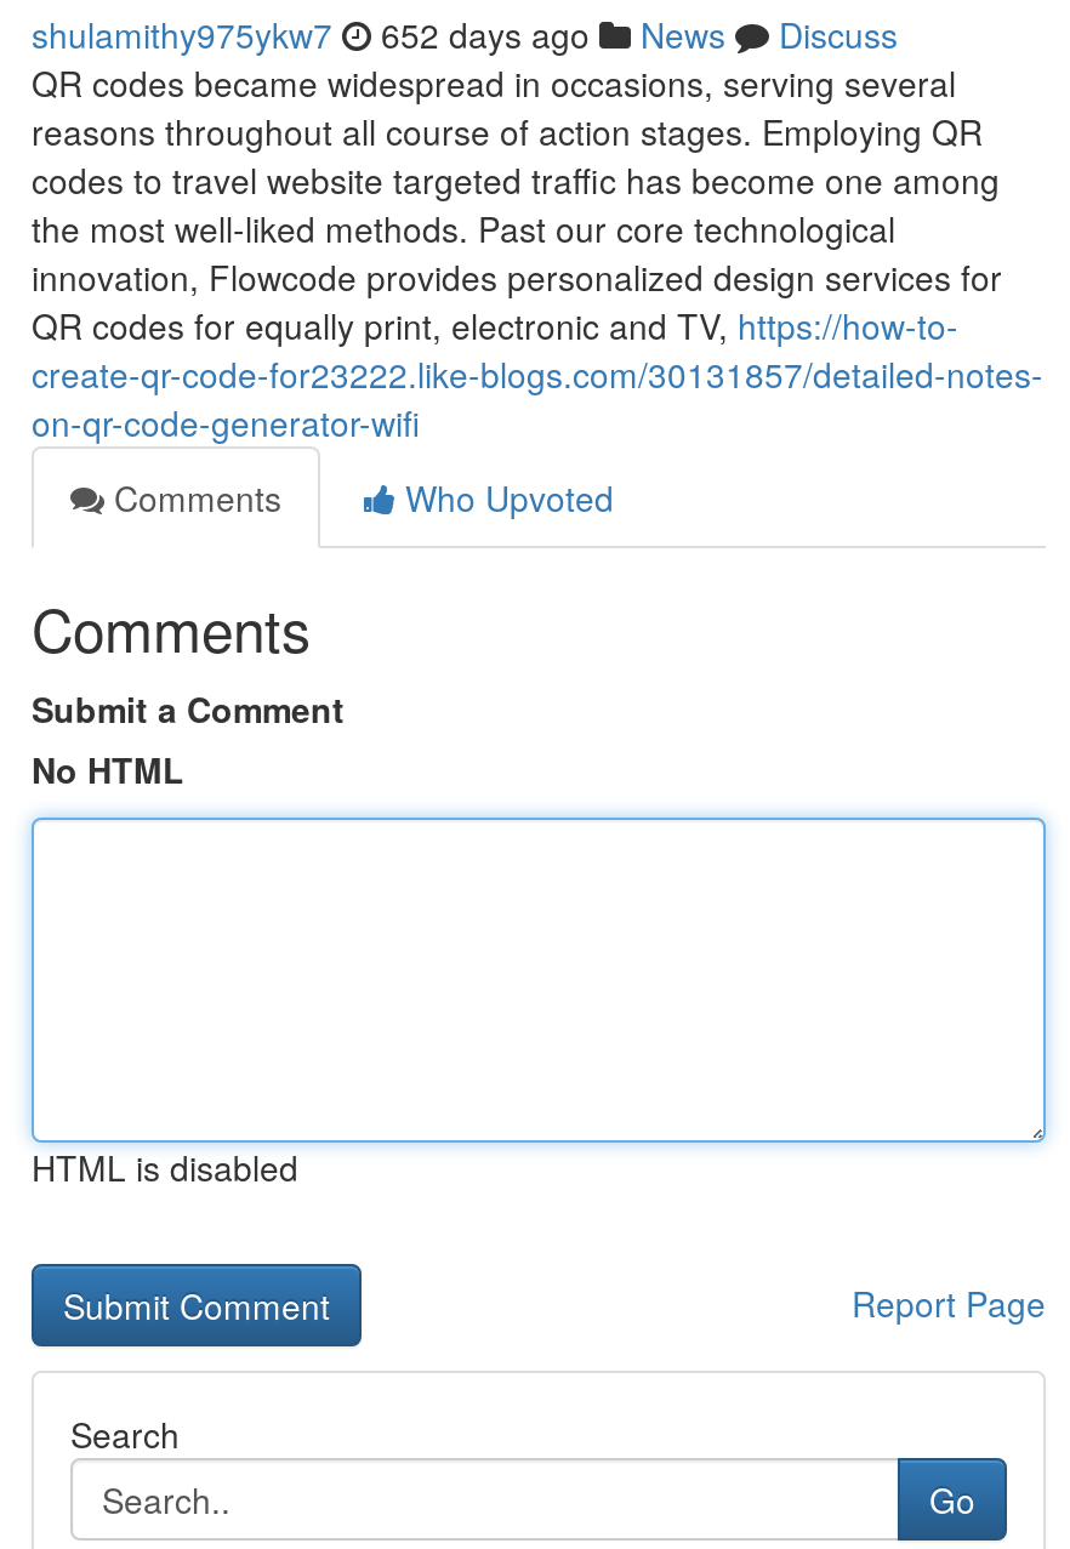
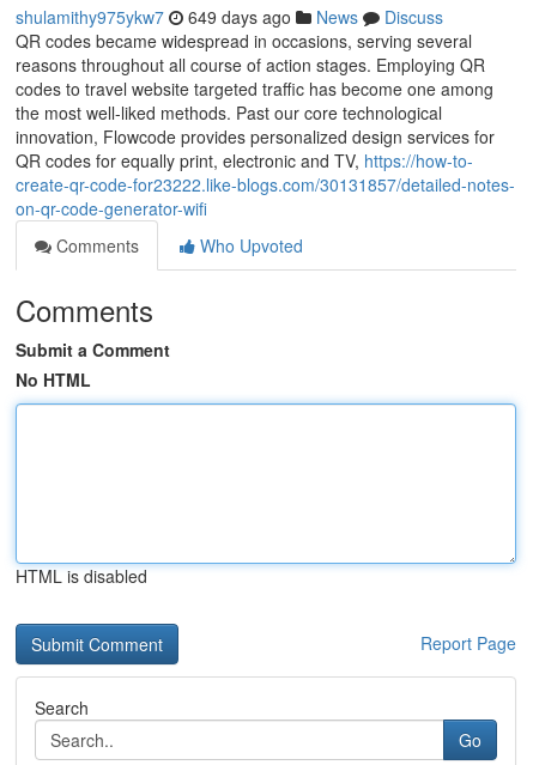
- shulamithy975ykw7 652 days ago News Discuss
+ shulamithy975ykw7 649 days ago News Discuss
